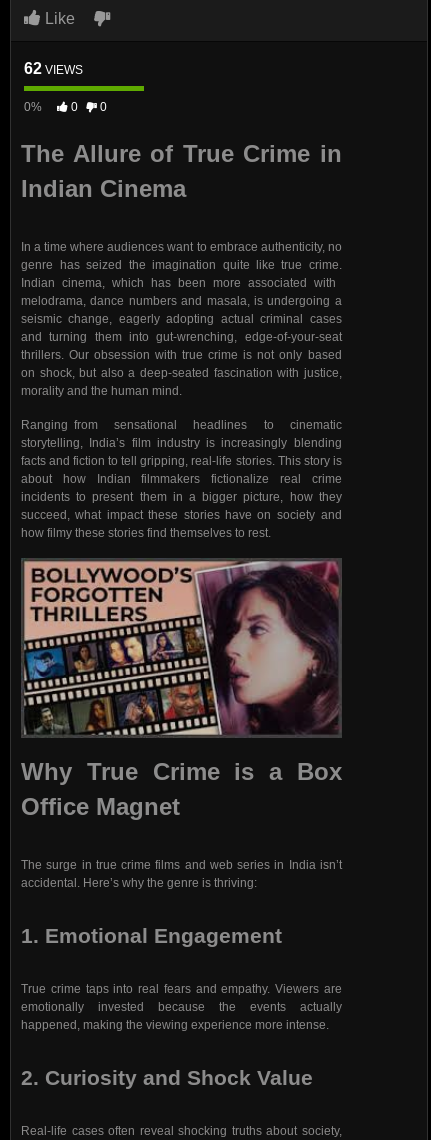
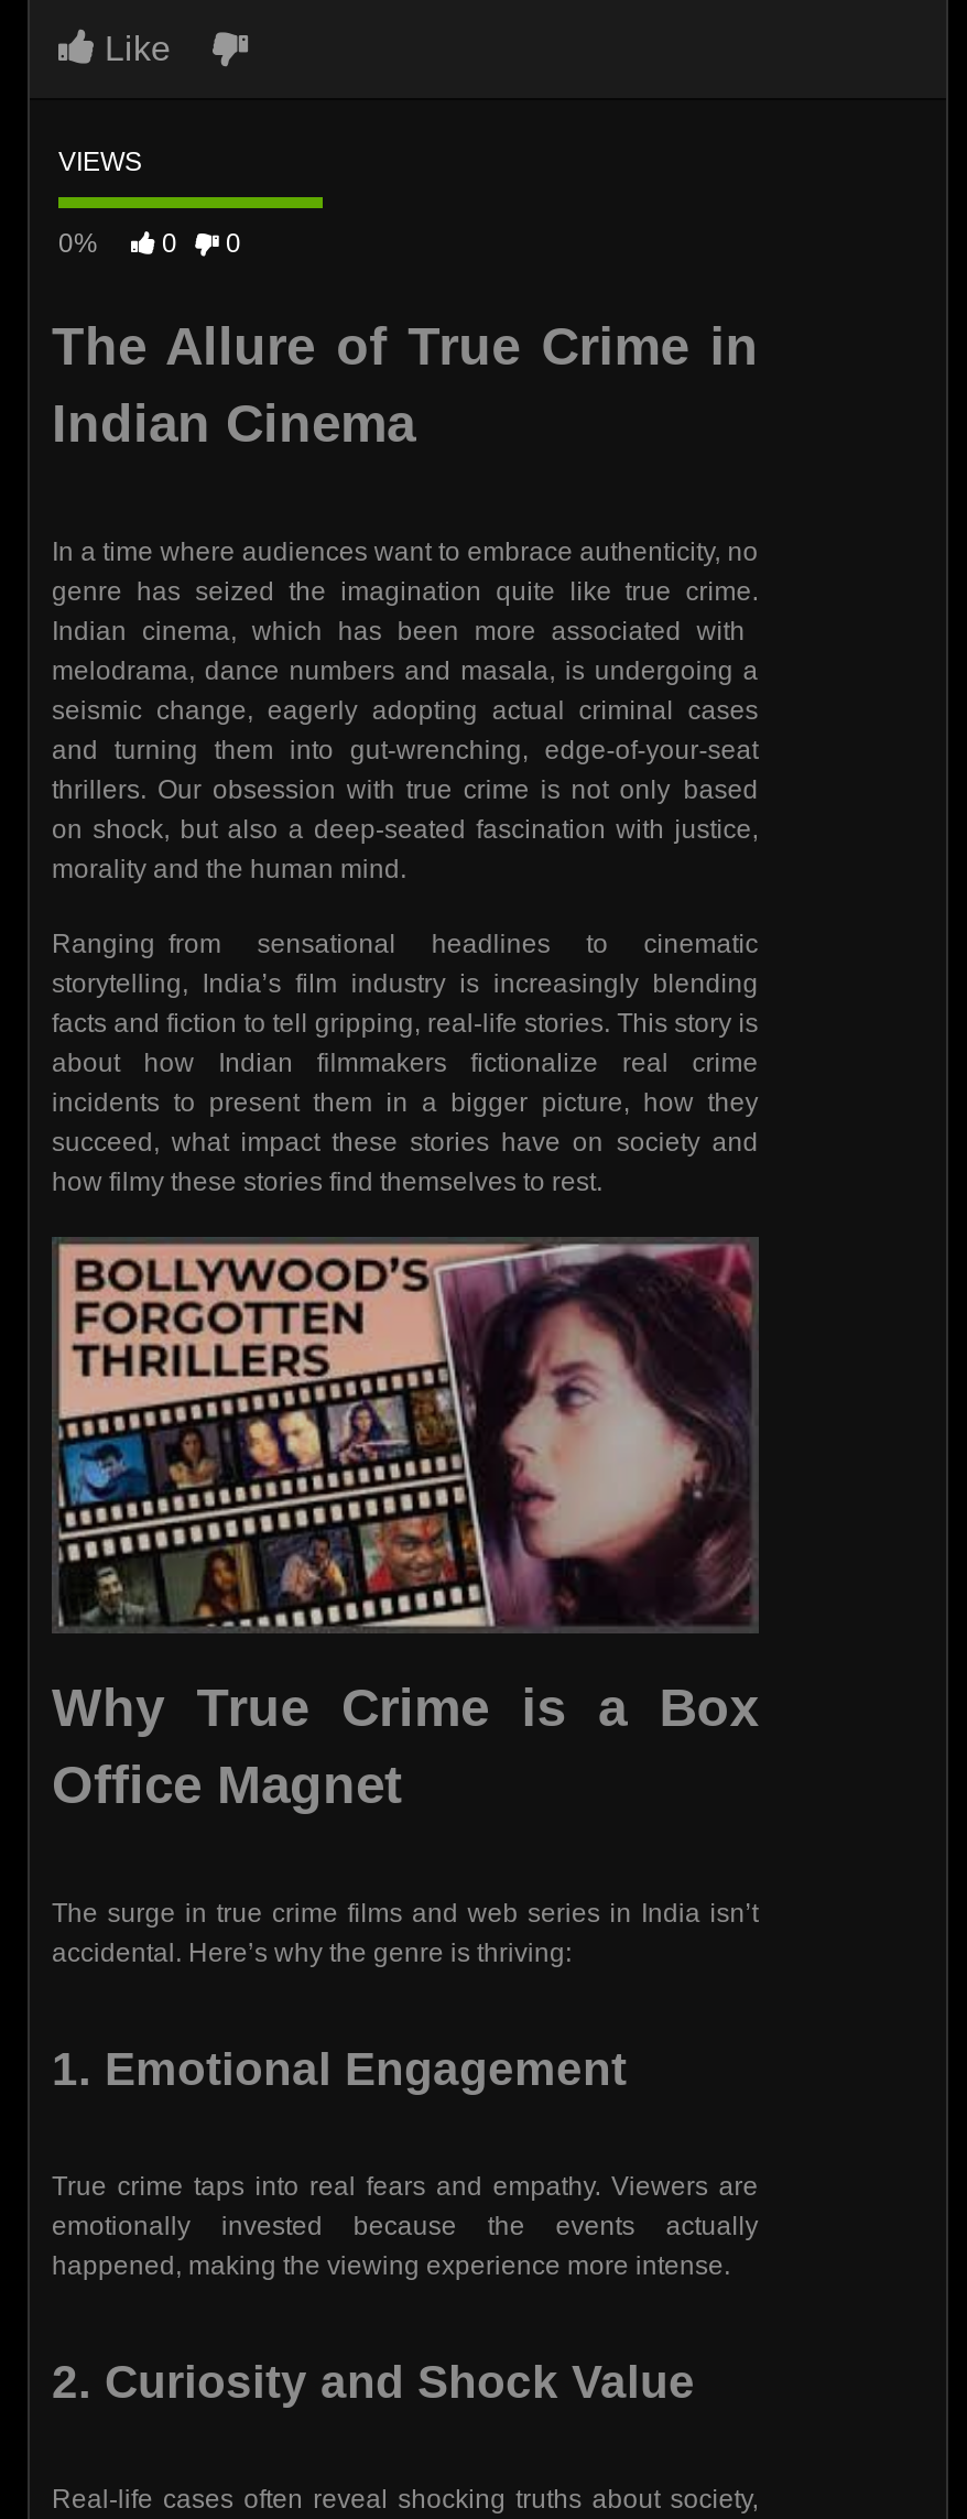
- 62 VIEWS
+ VIEWS
